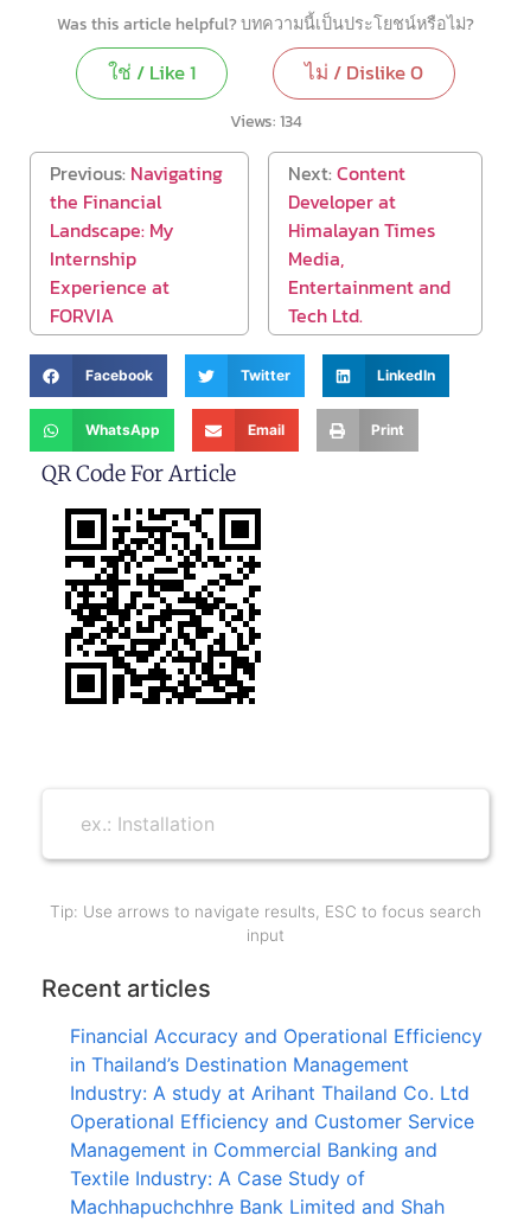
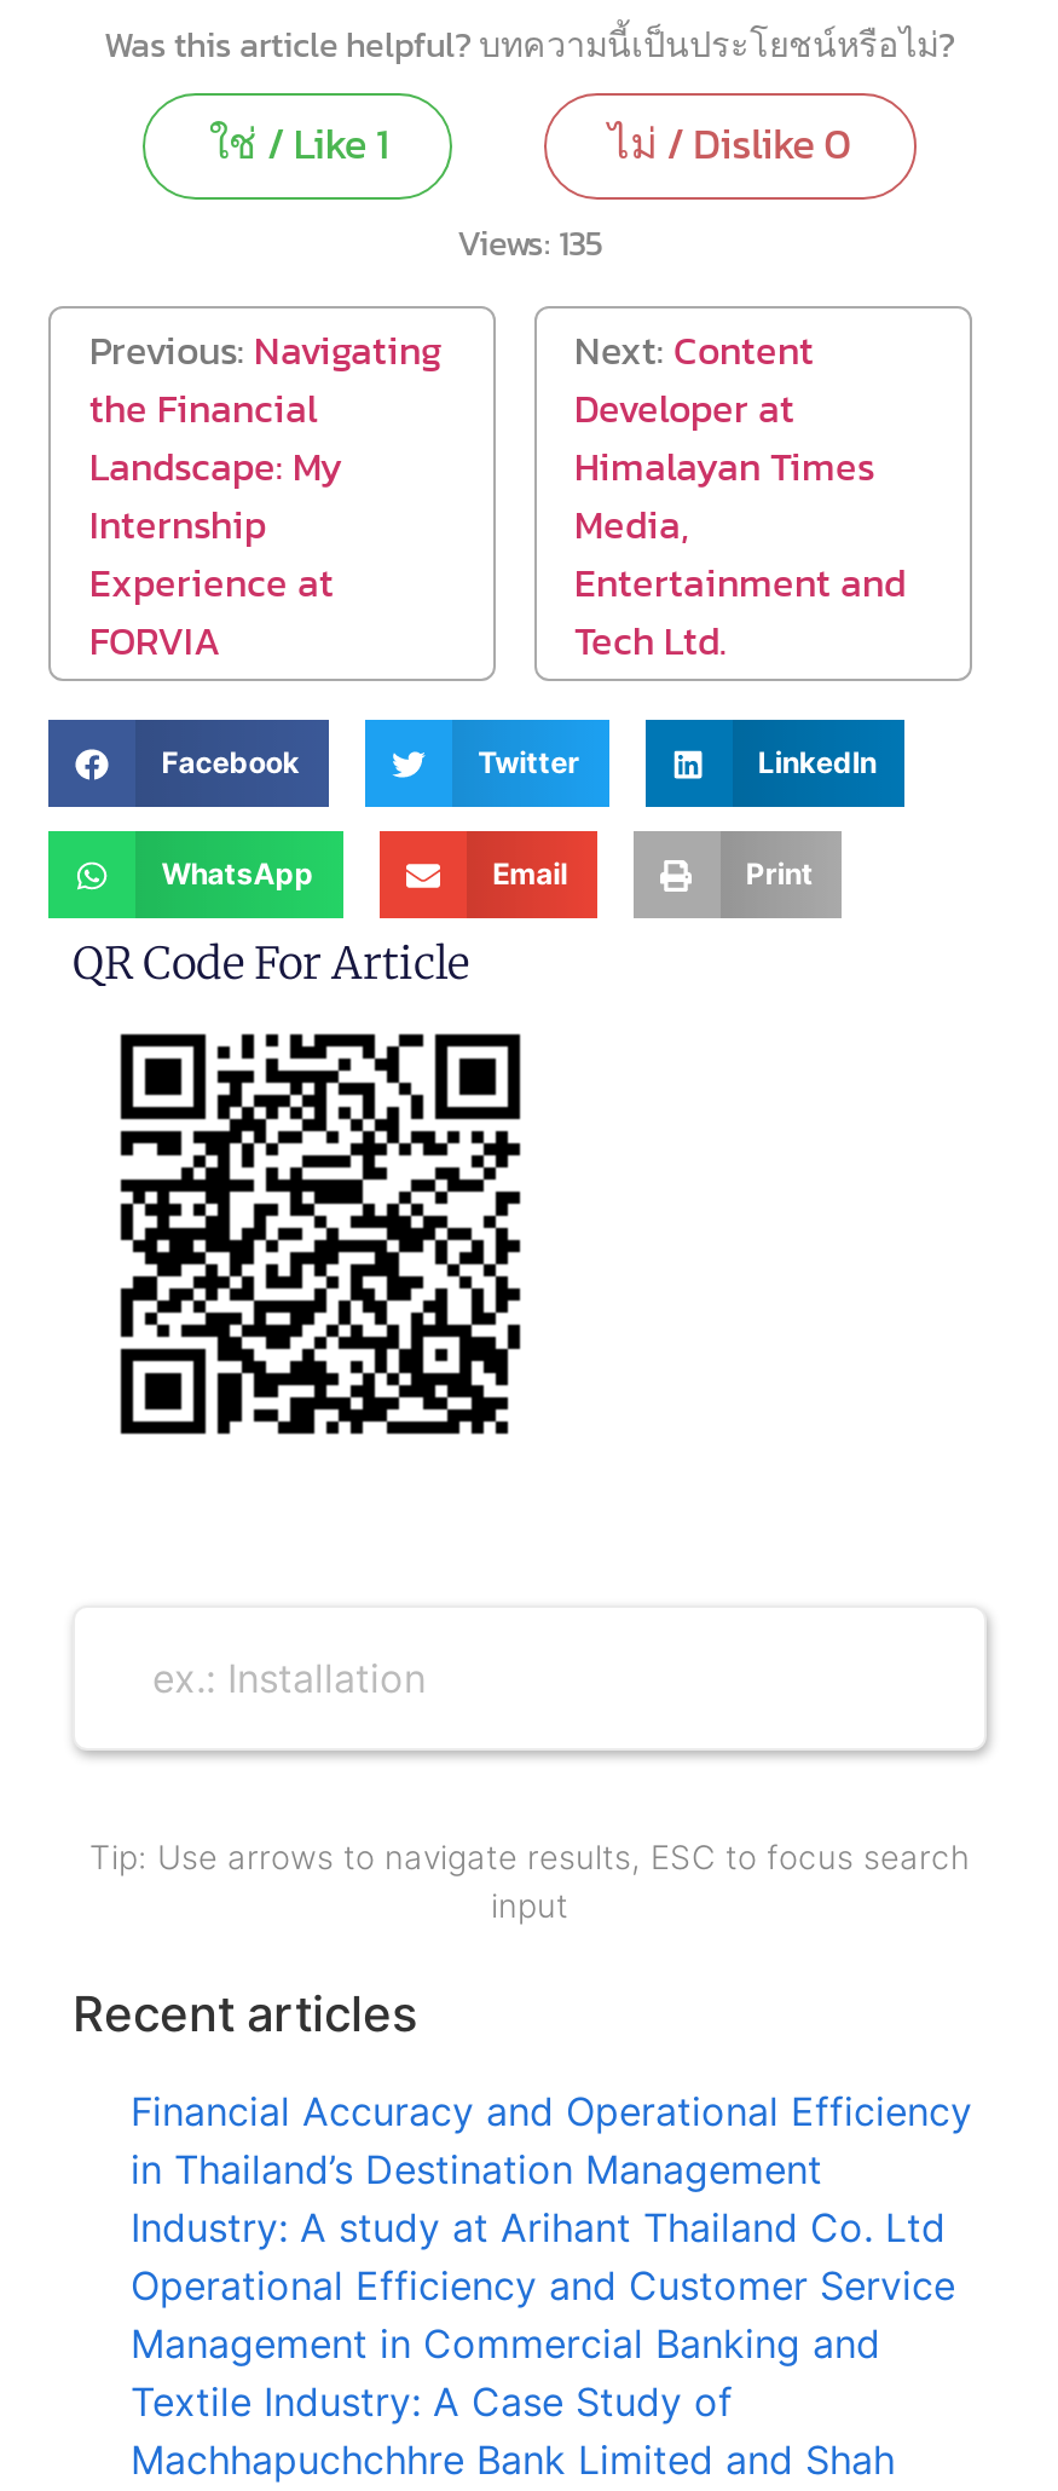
- Views: 134
+ Views: 135
